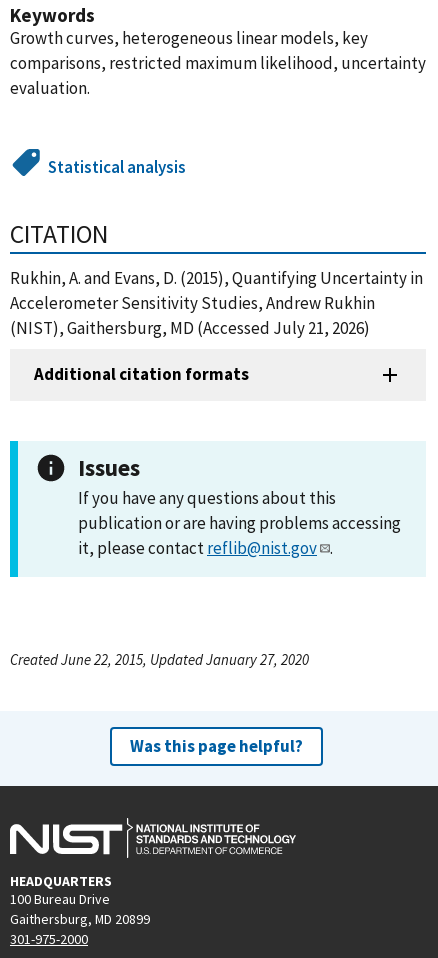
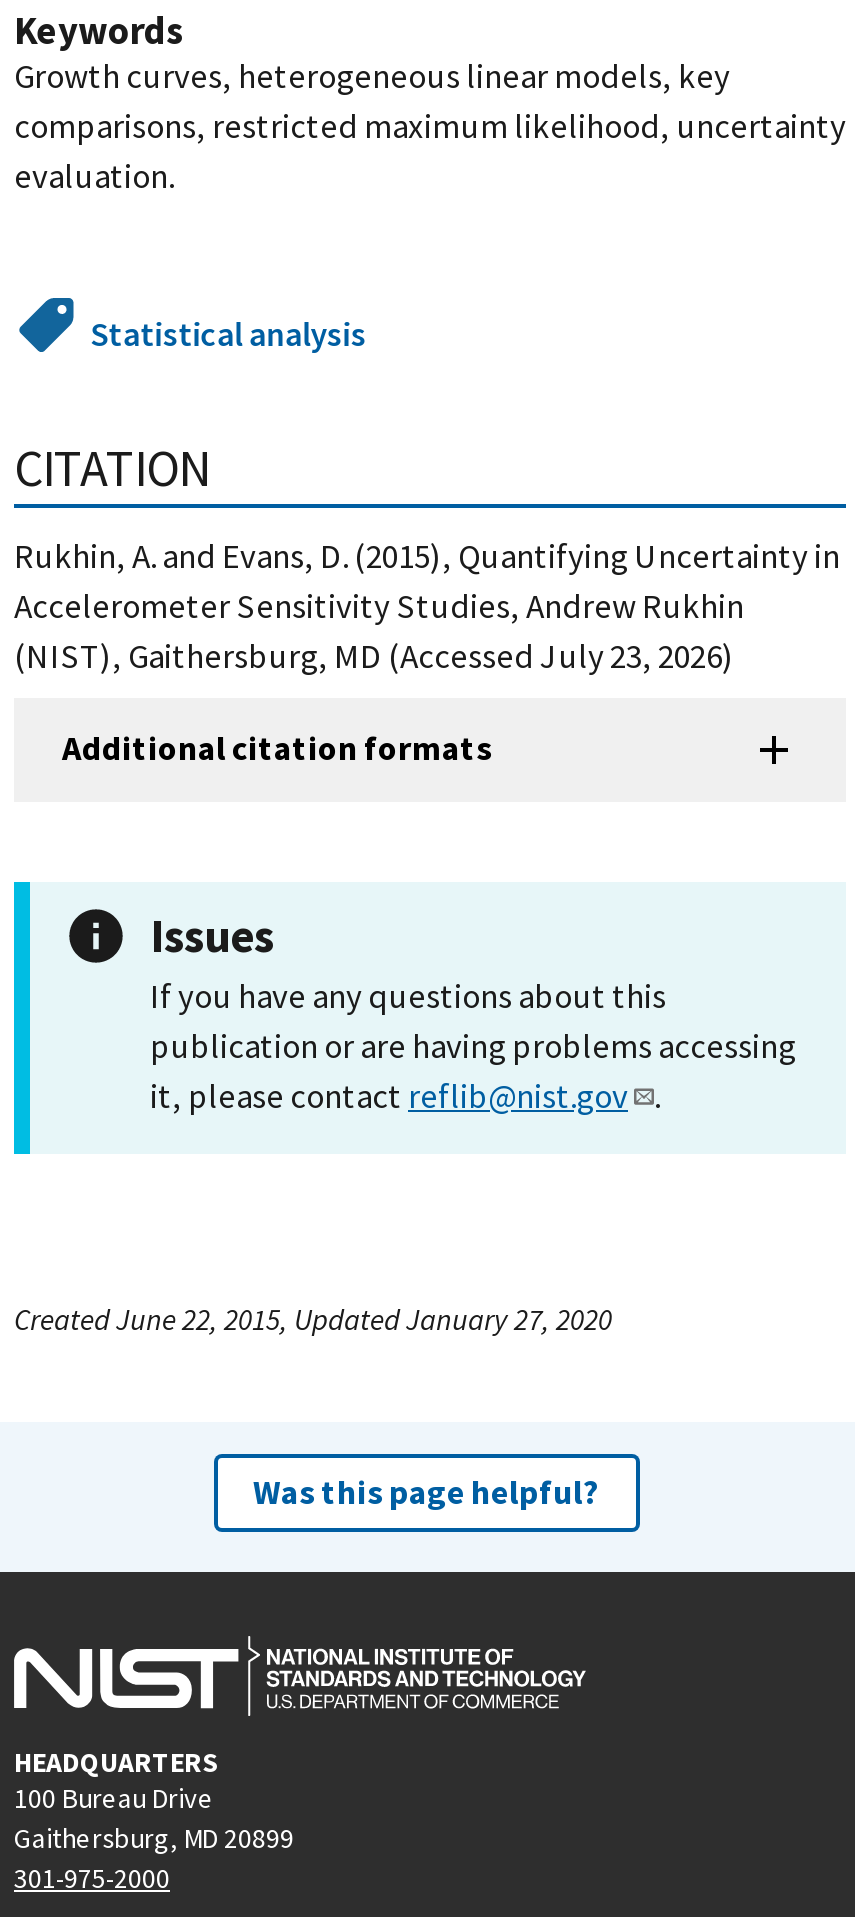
- (NIST), Gaithersburg, MD (Accessed July 21, 2026)
+ (NIST), Gaithersburg, MD (Accessed July 23, 2026)
